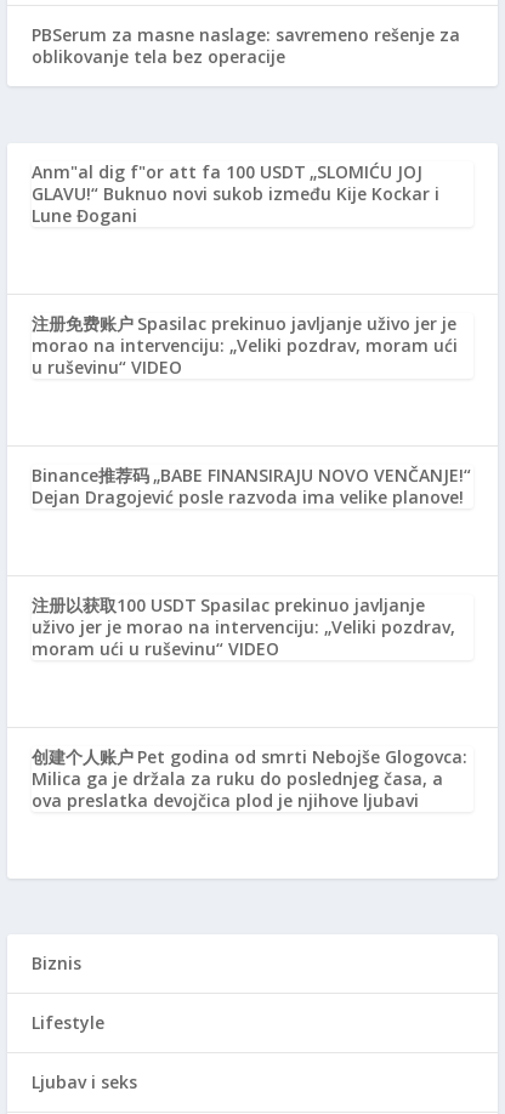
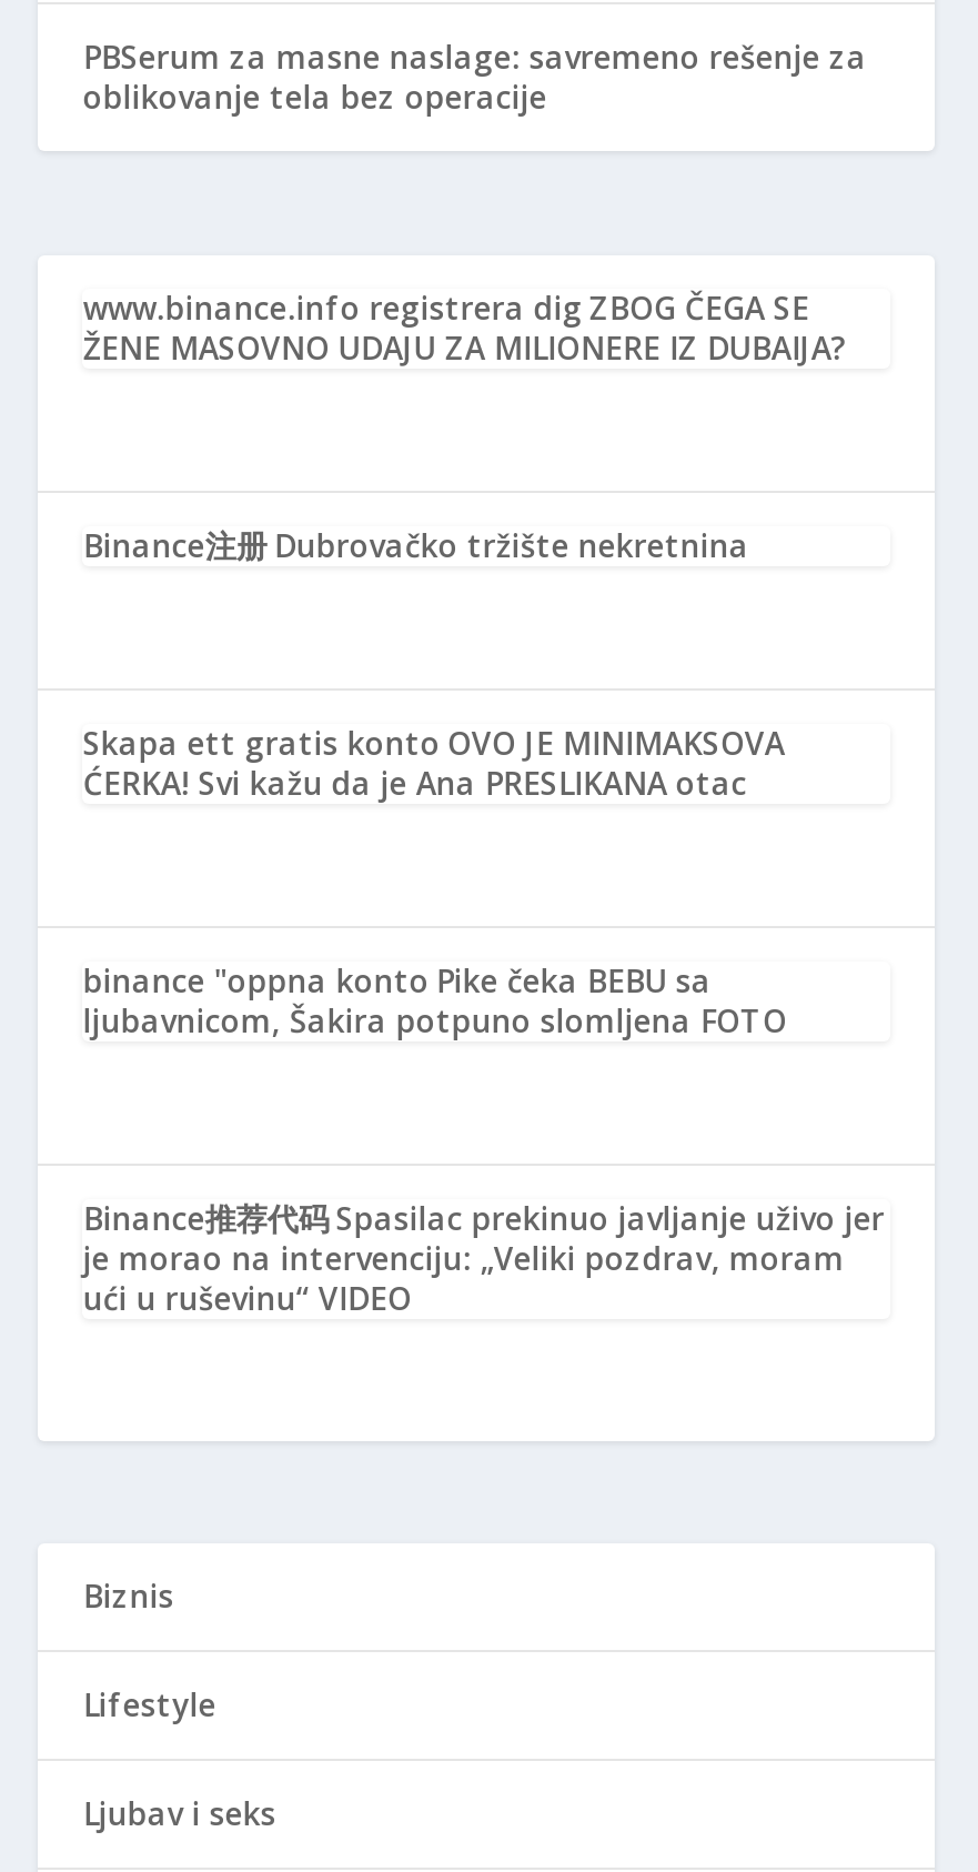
- Anm"al dig f"or att fa 100 USDT „SLOMIĆU JOJ
- GLAVU!“ Buknuo novi sukob između Kije Kockar i
- Lune Đogani
+ www.binance.info registrera dig ZBOG ČEGA SE
+ ŽENE MASOVNO UDAJU ZA MILIONERE IZ DUBAIJA?

- 注册免费账户 Spasilac prekinuo javljanje uživo jer je
- morao na intervenciju: „Veliki pozdrav, moram ući
- u ruševinu“ VIDEO
+ Binance注册 Dubrovačko tržište nekretnina

- Binance推荐码 „BABE FINANSIRAJU NOVO VENČANJE!“
- Dejan Dragojević posle razvoda ima velike planove!
+ Skapa ett gratis konto OVO JE MINIMAKSOVA
+ ĆERKA! Svi kažu da je Ana PRESLIKANA otac

- 注册以获取100 USDT Spasilac prekinuo javljanje
- uživo jer je morao na intervenciju: „Veliki pozdrav,
- moram ući u ruševinu“ VIDEO
+ binance "oppna konto Pike čeka BEBU sa
+ ljubavnicom, Šakira potpuno slomljena FOTO

- 创建个人账户 Pet godina od smrti Nebojše Glogovca:
- Milica ga je držala za ruku do poslednjeg časa, a
- ova preslatka devojčica plod je njihove ljubavi
+ Binance推荐代码 Spasilac prekinuo javljanje uživo jer
+ je morao na intervenciju: „Veliki pozdrav, moram
+ ući u ruševinu“ VIDEO
